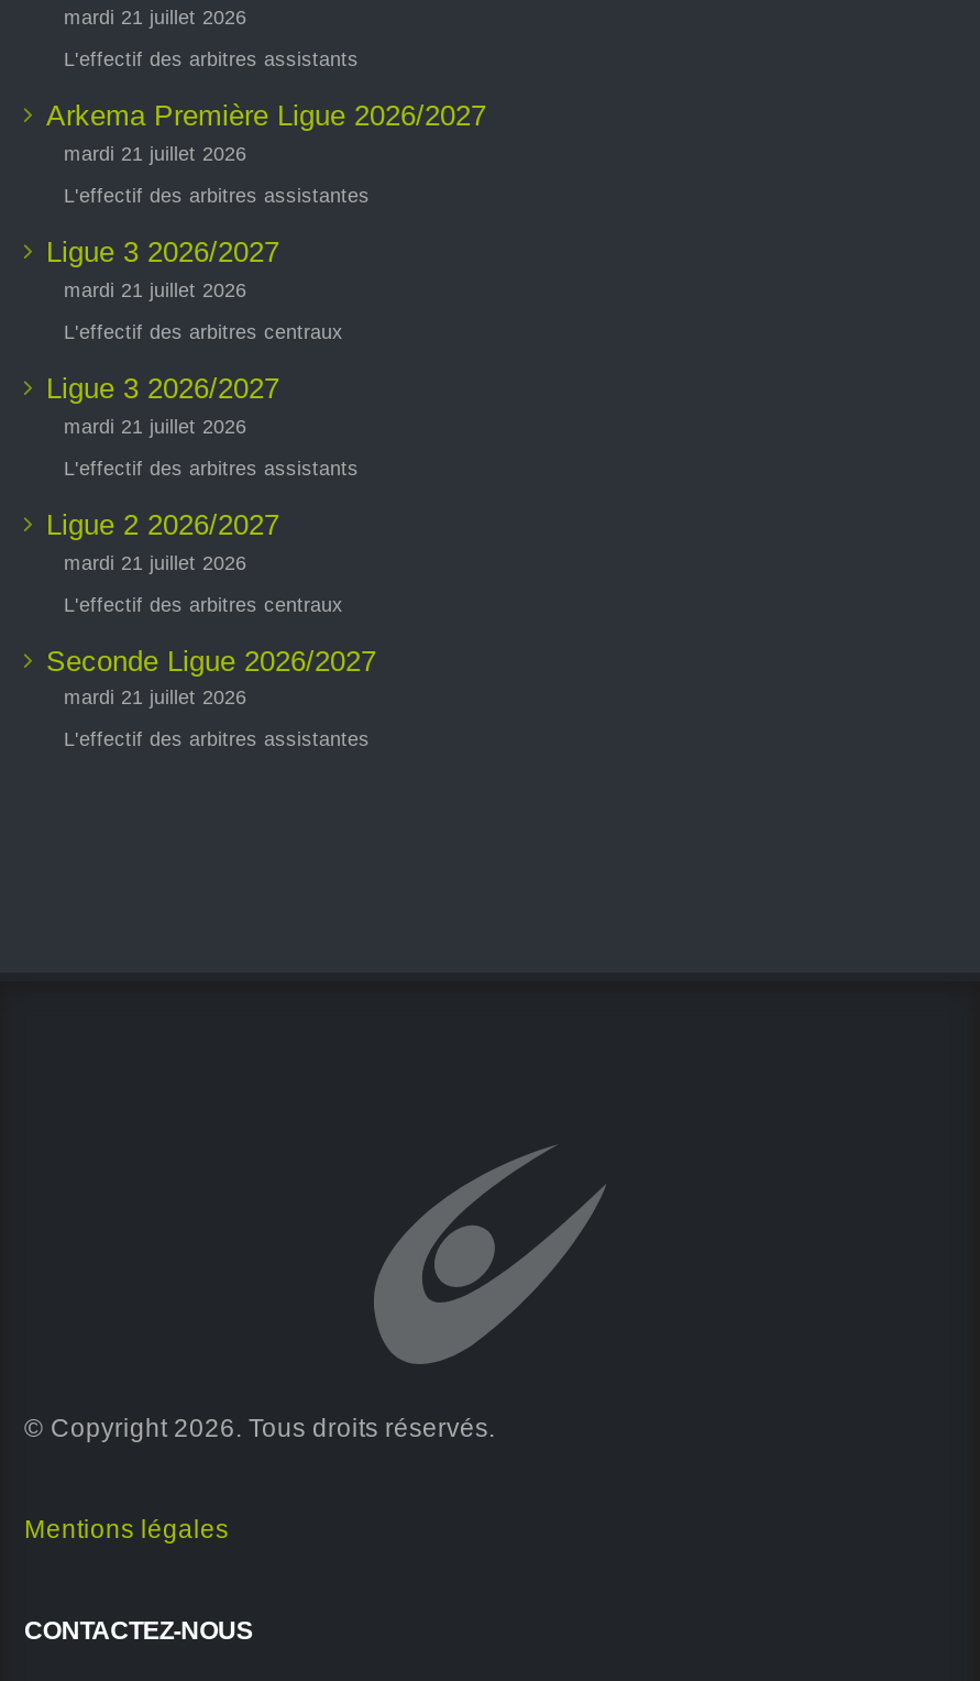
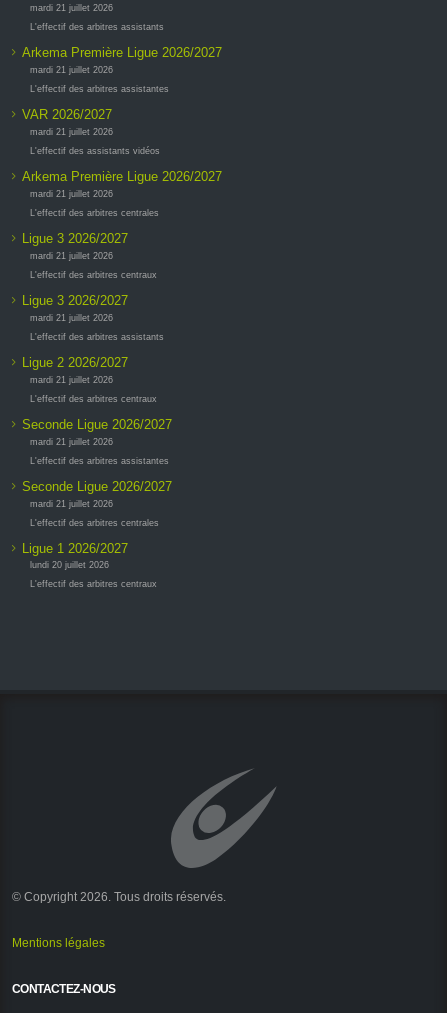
+ VAR 2026/2027
+ mardi 21 juillet 2026
+ L'effectif des assistants vidéos
+ Arkema Première Ligue 2026/2027
+ mardi 21 juillet 2026
+ L'effectif des arbitres centrales

+ Seconde Ligue 2026/2027
+ mardi 21 juillet 2026
+ L'effectif des arbitres centrales
+ Ligue 1 2026/2027
+ lundi 20 juillet 2026
+ L'effectif des arbitres centraux
